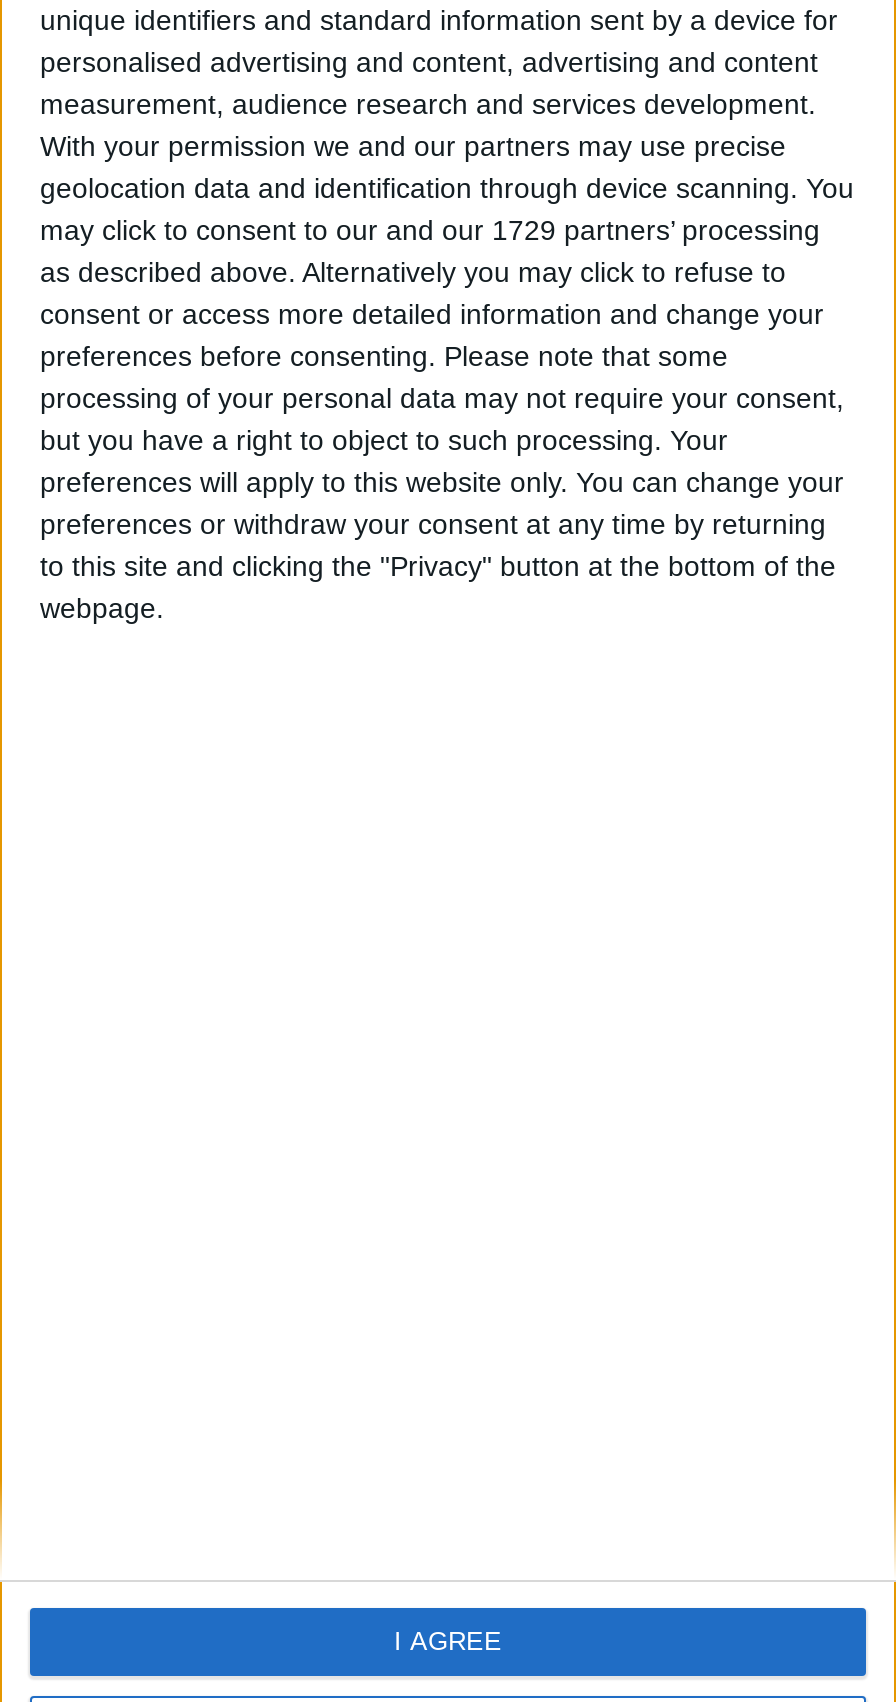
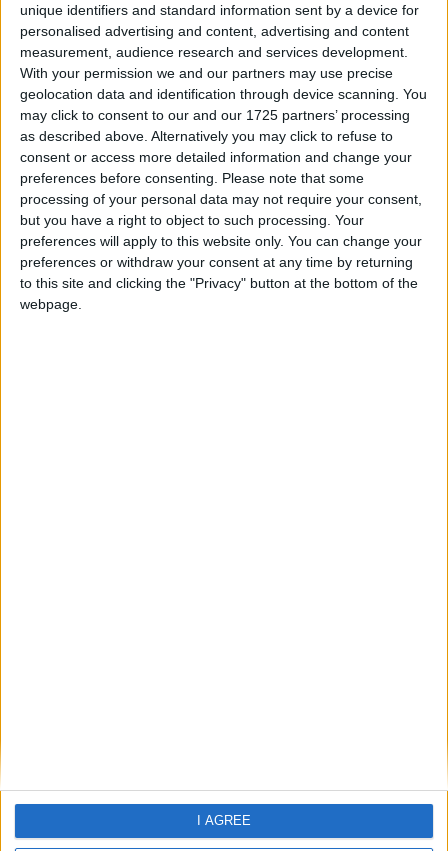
- may click to consent to our and our 1729 partners’ processing
+ may click to consent to our and our 1725 partners’ processing
